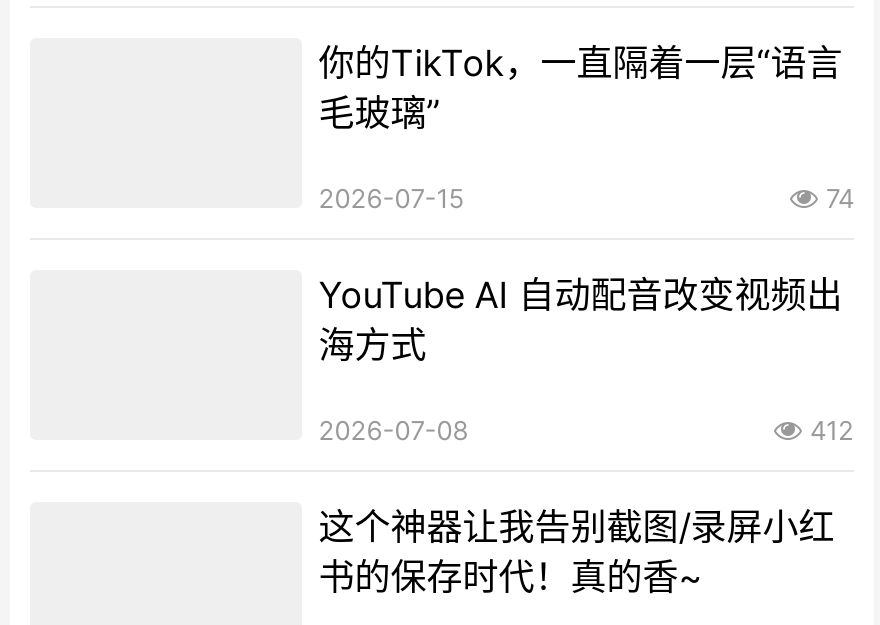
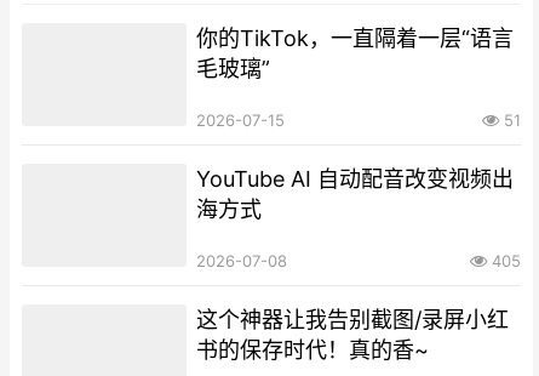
- 74
+ 51

- 412
+ 405
